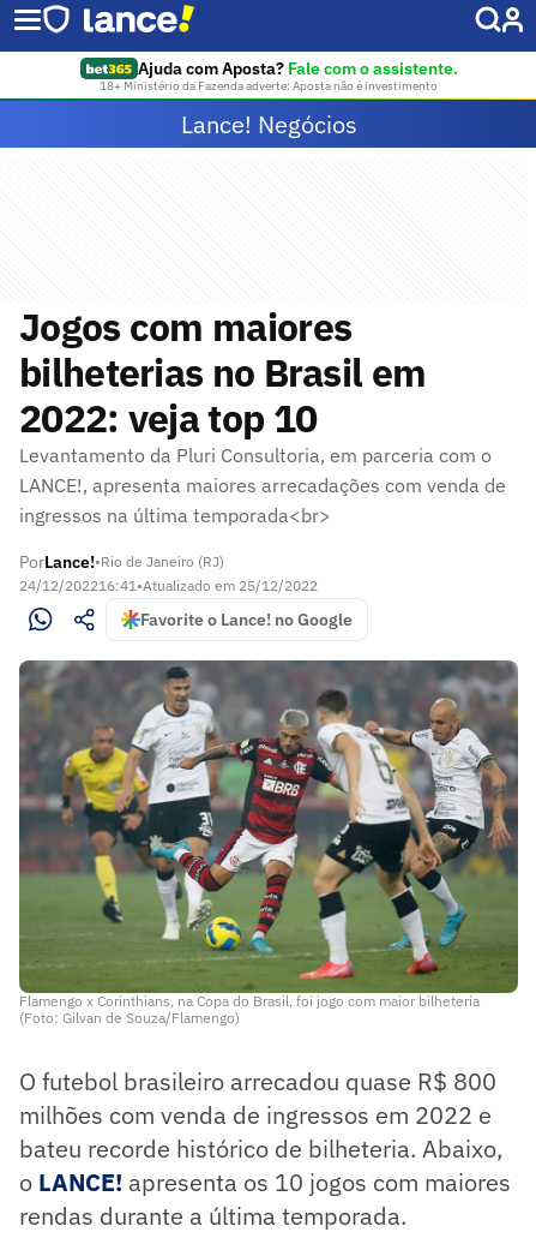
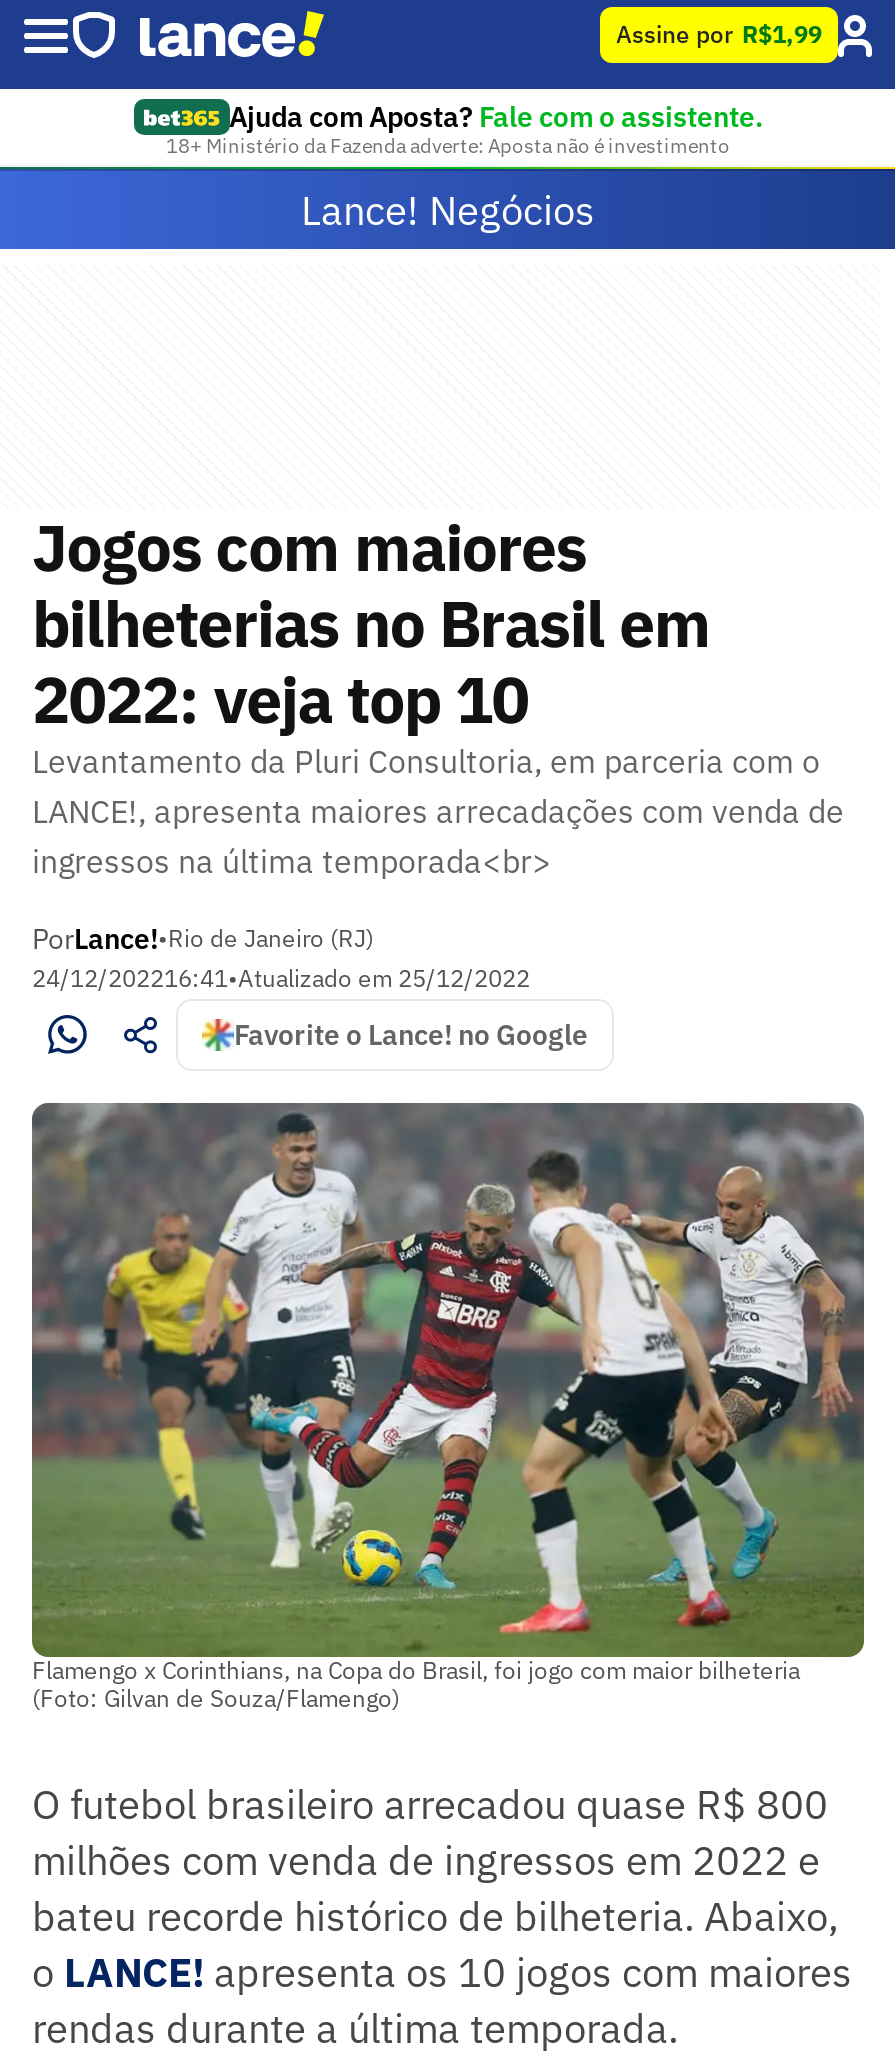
+ Assine por R$1,99
